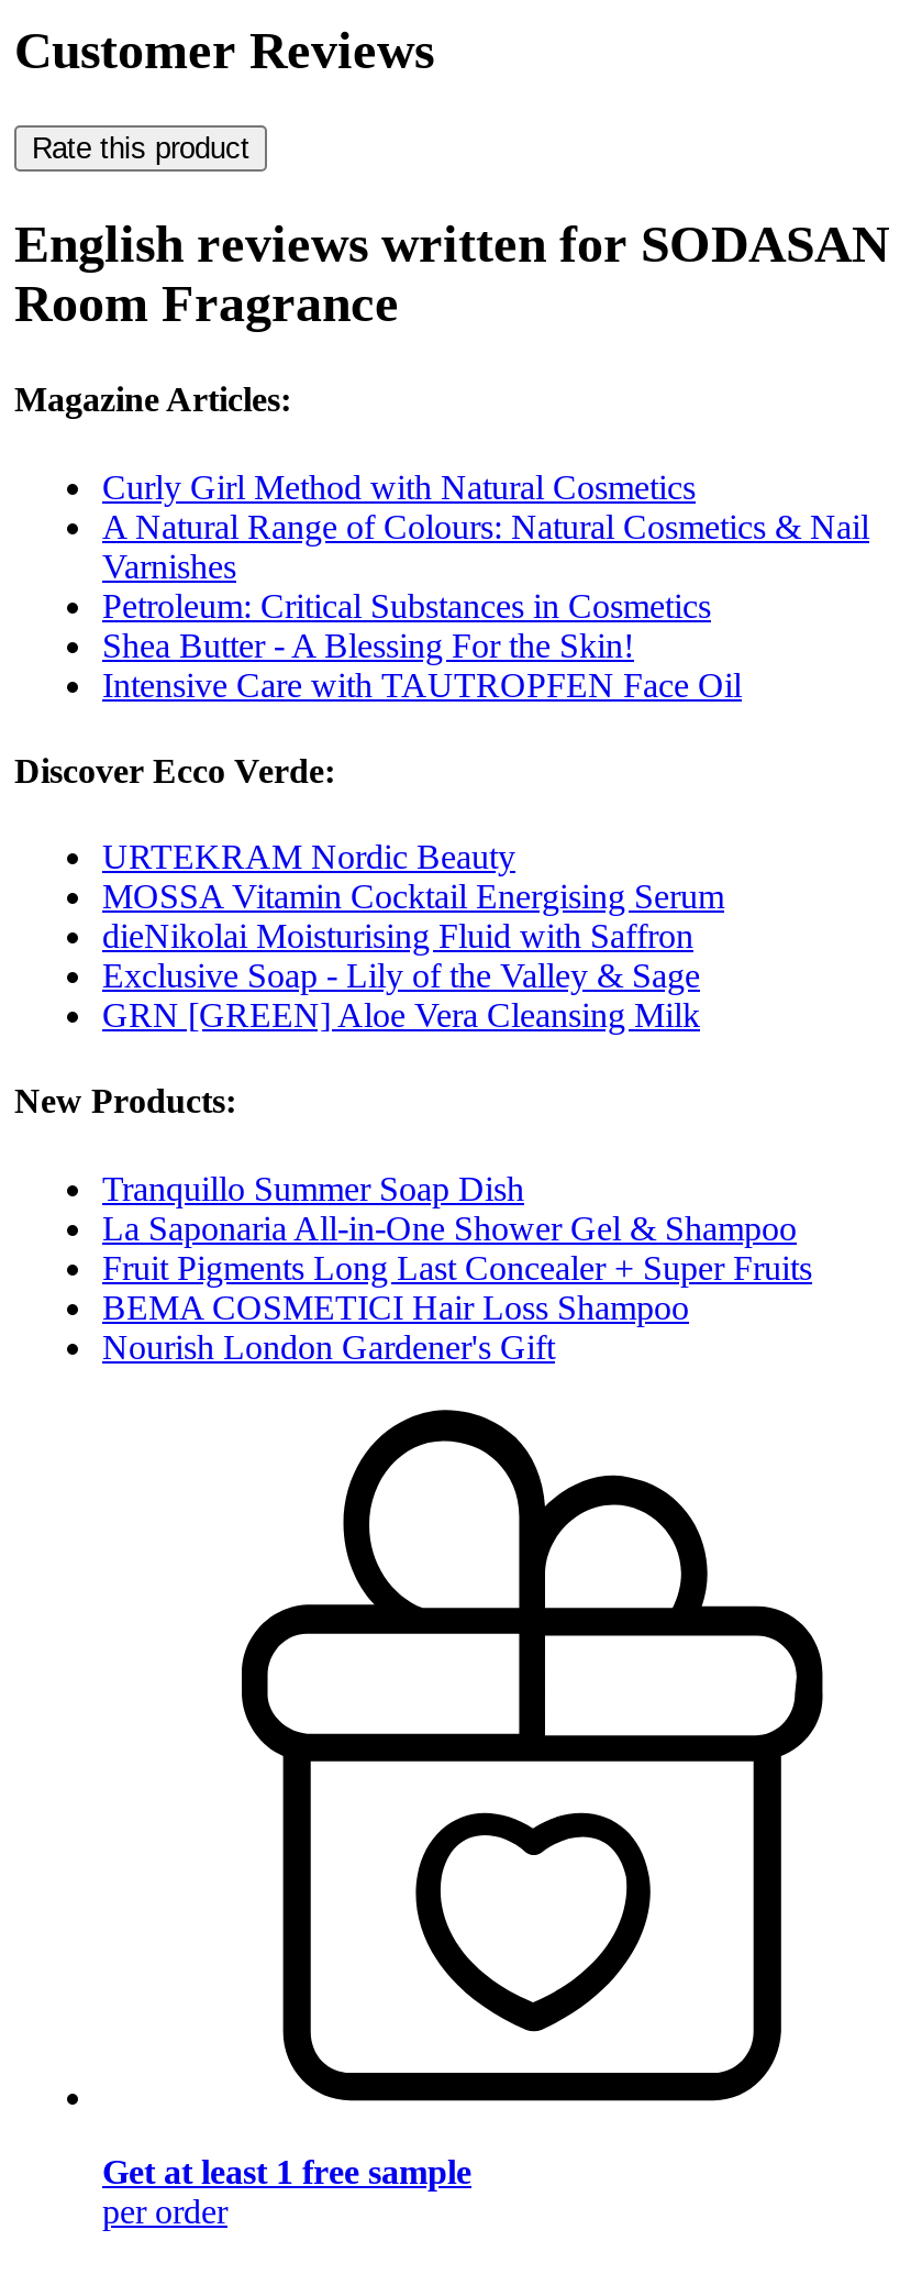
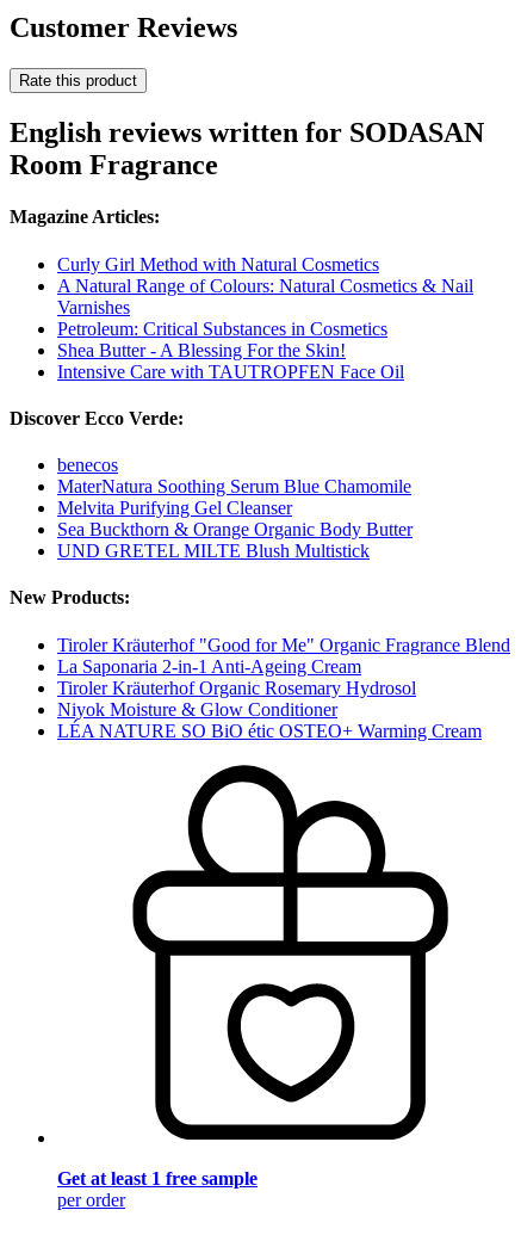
- URTEKRAM Nordic Beauty
- MOSSA Vitamin Cocktail Energising Serum
- dieNikolai Moisturising Fluid with Saffron
- Exclusive Soap - Lily of the Valley & Sage
- GRN [GREEN] Aloe Vera Cleansing Milk
+ benecos
+ MaterNatura Soothing Serum Blue Chamomile
+ Melvita Purifying Gel Cleanser
+ Sea Buckthorn & Orange Organic Body Butter
+ UND GRETEL MILTE Blush Multistick

- Tranquillo Summer Soap Dish
- La Saponaria All-in-One Shower Gel & Shampoo
- Fruit Pigments Long Last Concealer + Super Fruits
- BEMA COSMETICI Hair Loss Shampoo
- Nourish London Gardener's Gift
+ Tiroler Kräuterhof "Good for Me" Organic Fragrance Blend
+ La Saponaria 2-in-1 Anti-Ageing Cream
+ Tiroler Kräuterhof Organic Rosemary Hydrosol
+ Niyok Moisture & Glow Conditioner
+ LÉA NATURE SO BiO étic OSTEO+ Warming Cream
